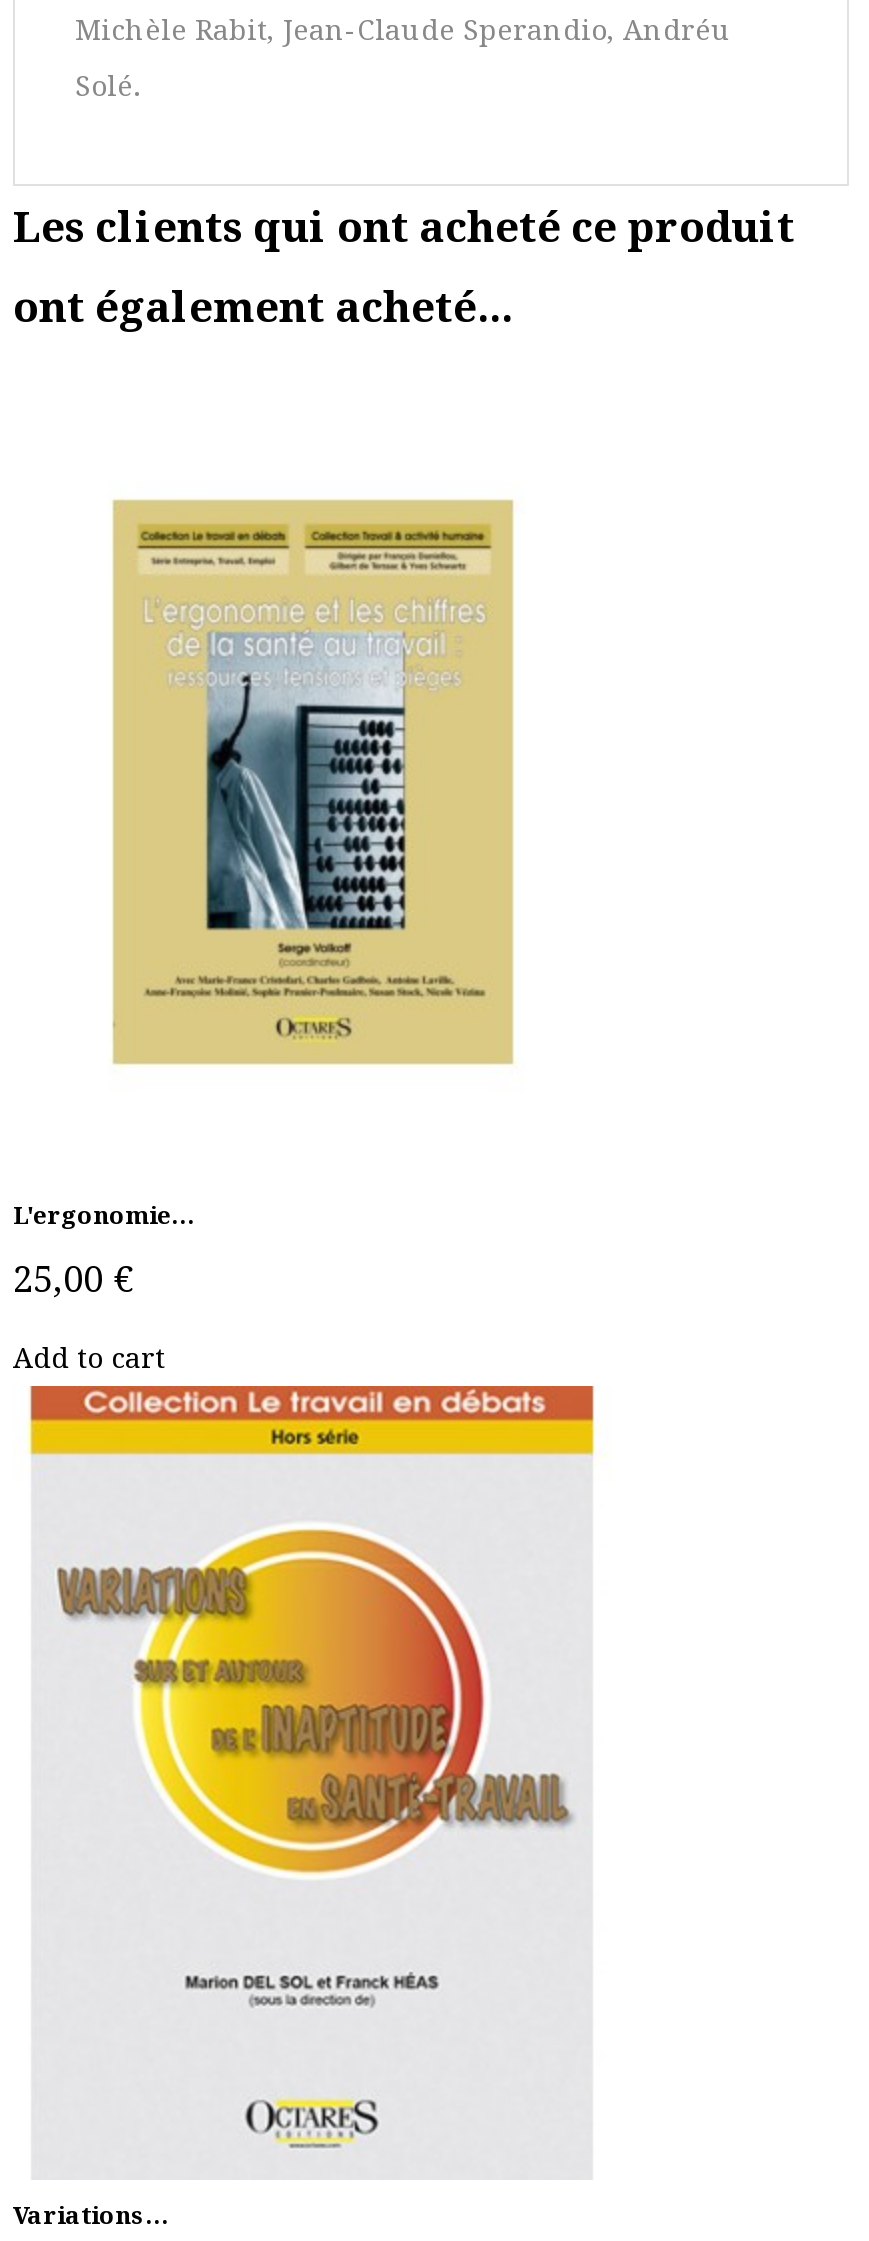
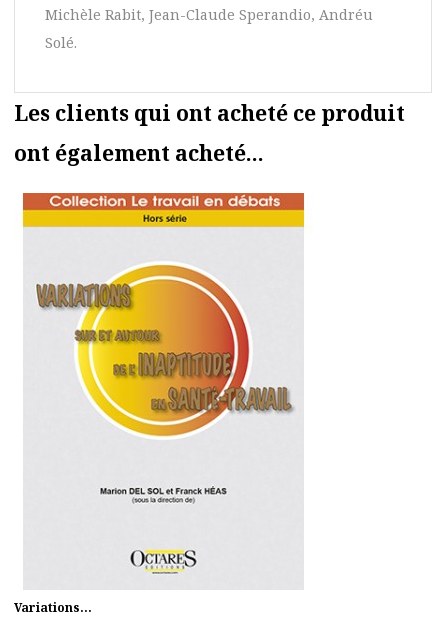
- [image]

- L'ergonomie...
- 25,00 €
- Add to cart
